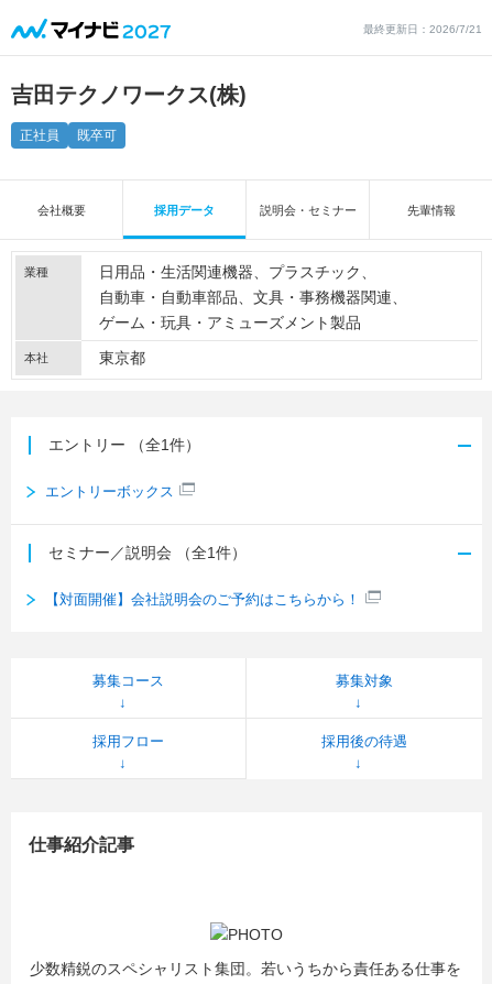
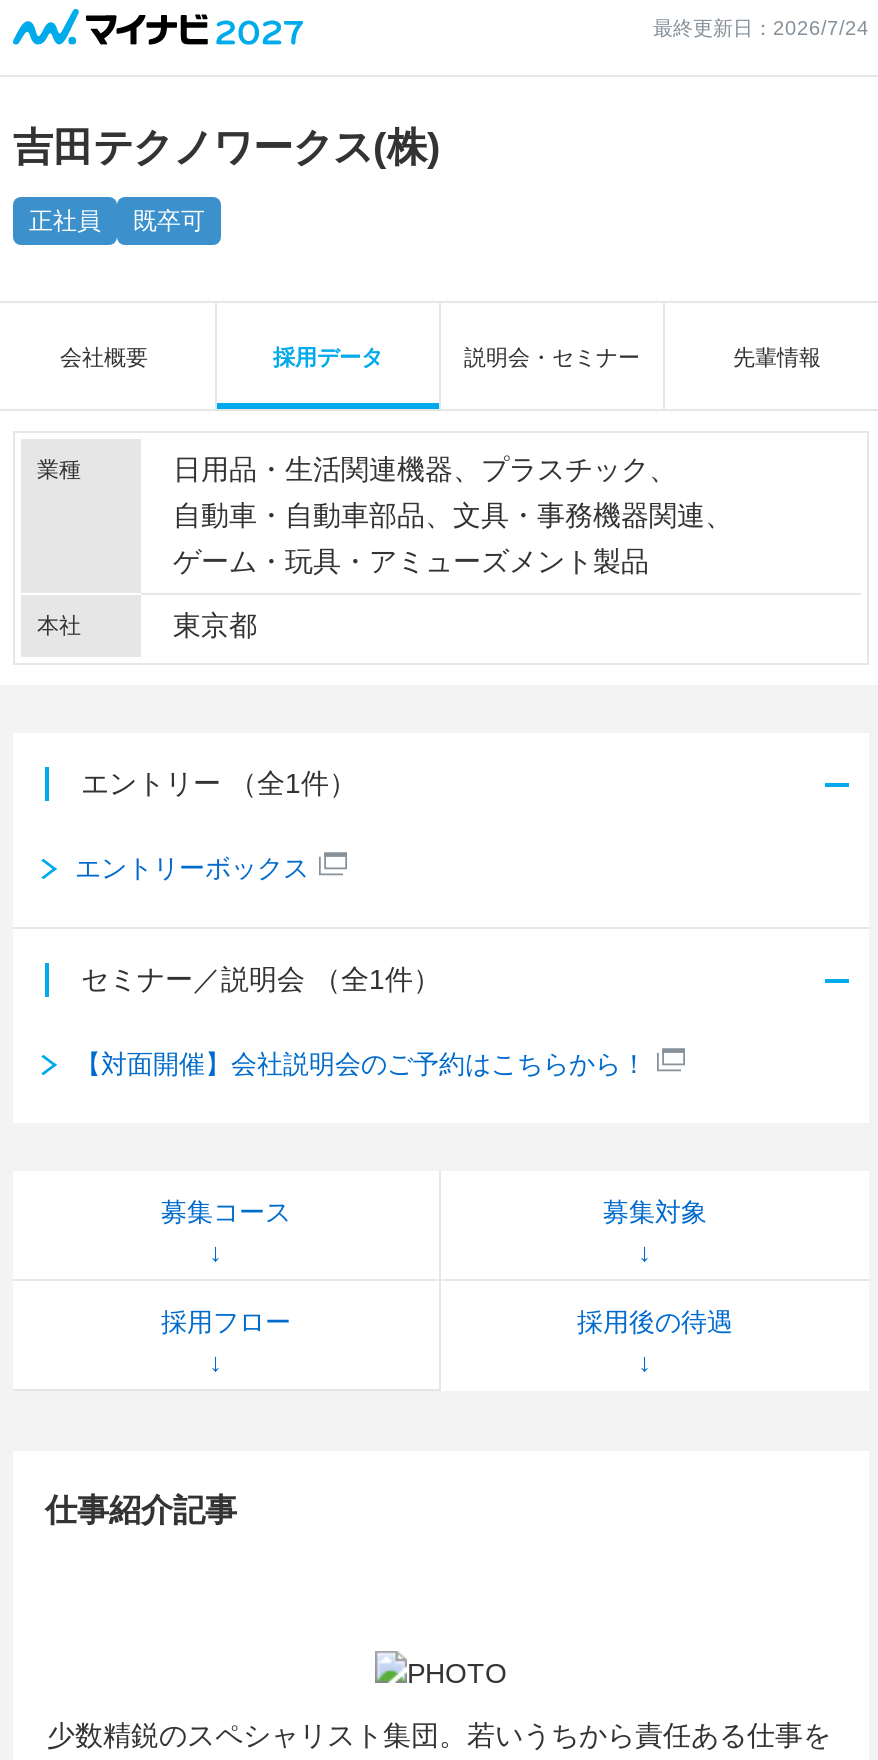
- 最終更新日：2026/7/21
+ 最終更新日：2026/7/24
